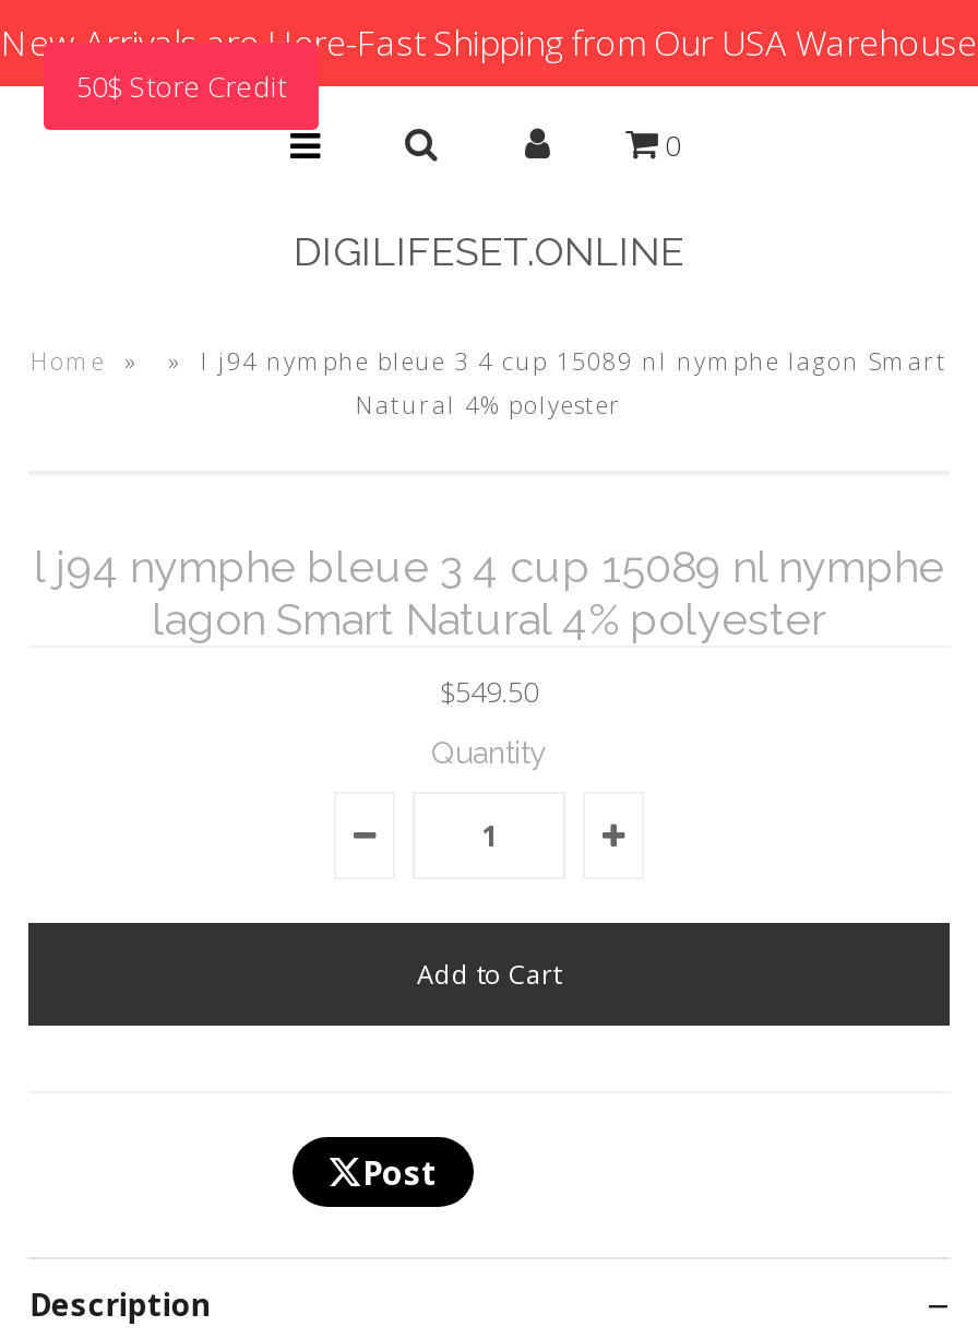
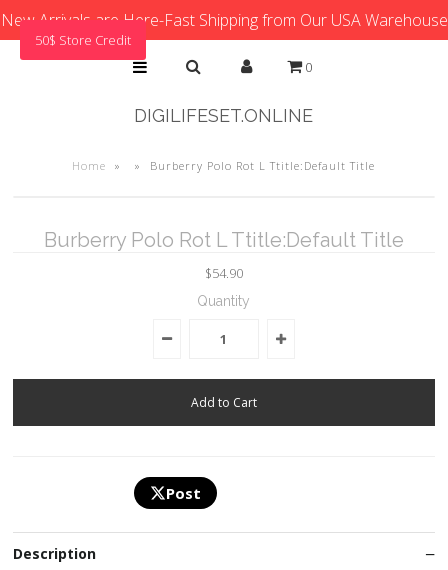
- » l j94 nymphe bleue 3 4 cup 15089 nl nymphe lagon Smart
- Natural 4% polyester
+ » Burberry Polo Rot L Ttitle:Default Title

- l j94 nymphe bleue 3 4 cup 15089 nl nymphe
- lagon Smart Natural 4% polyester
+ Burberry Polo Rot L Ttitle:Default Title

- $549.50
+ $54.90
